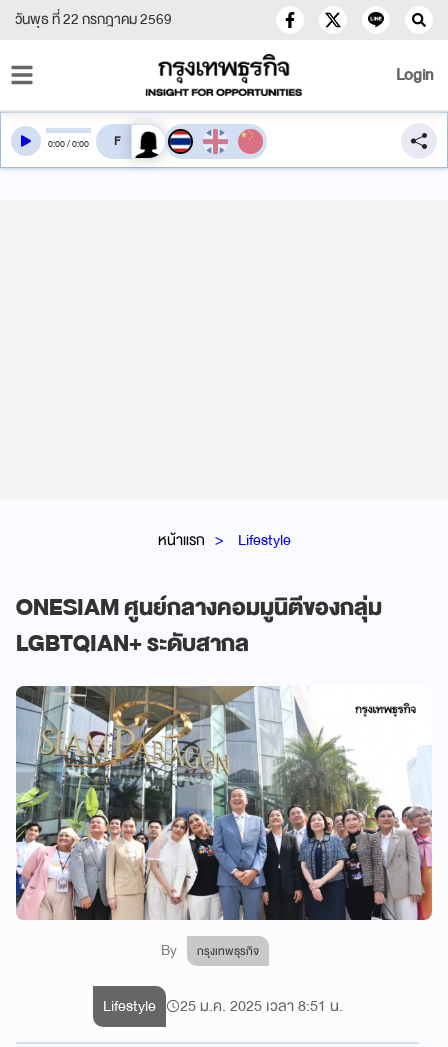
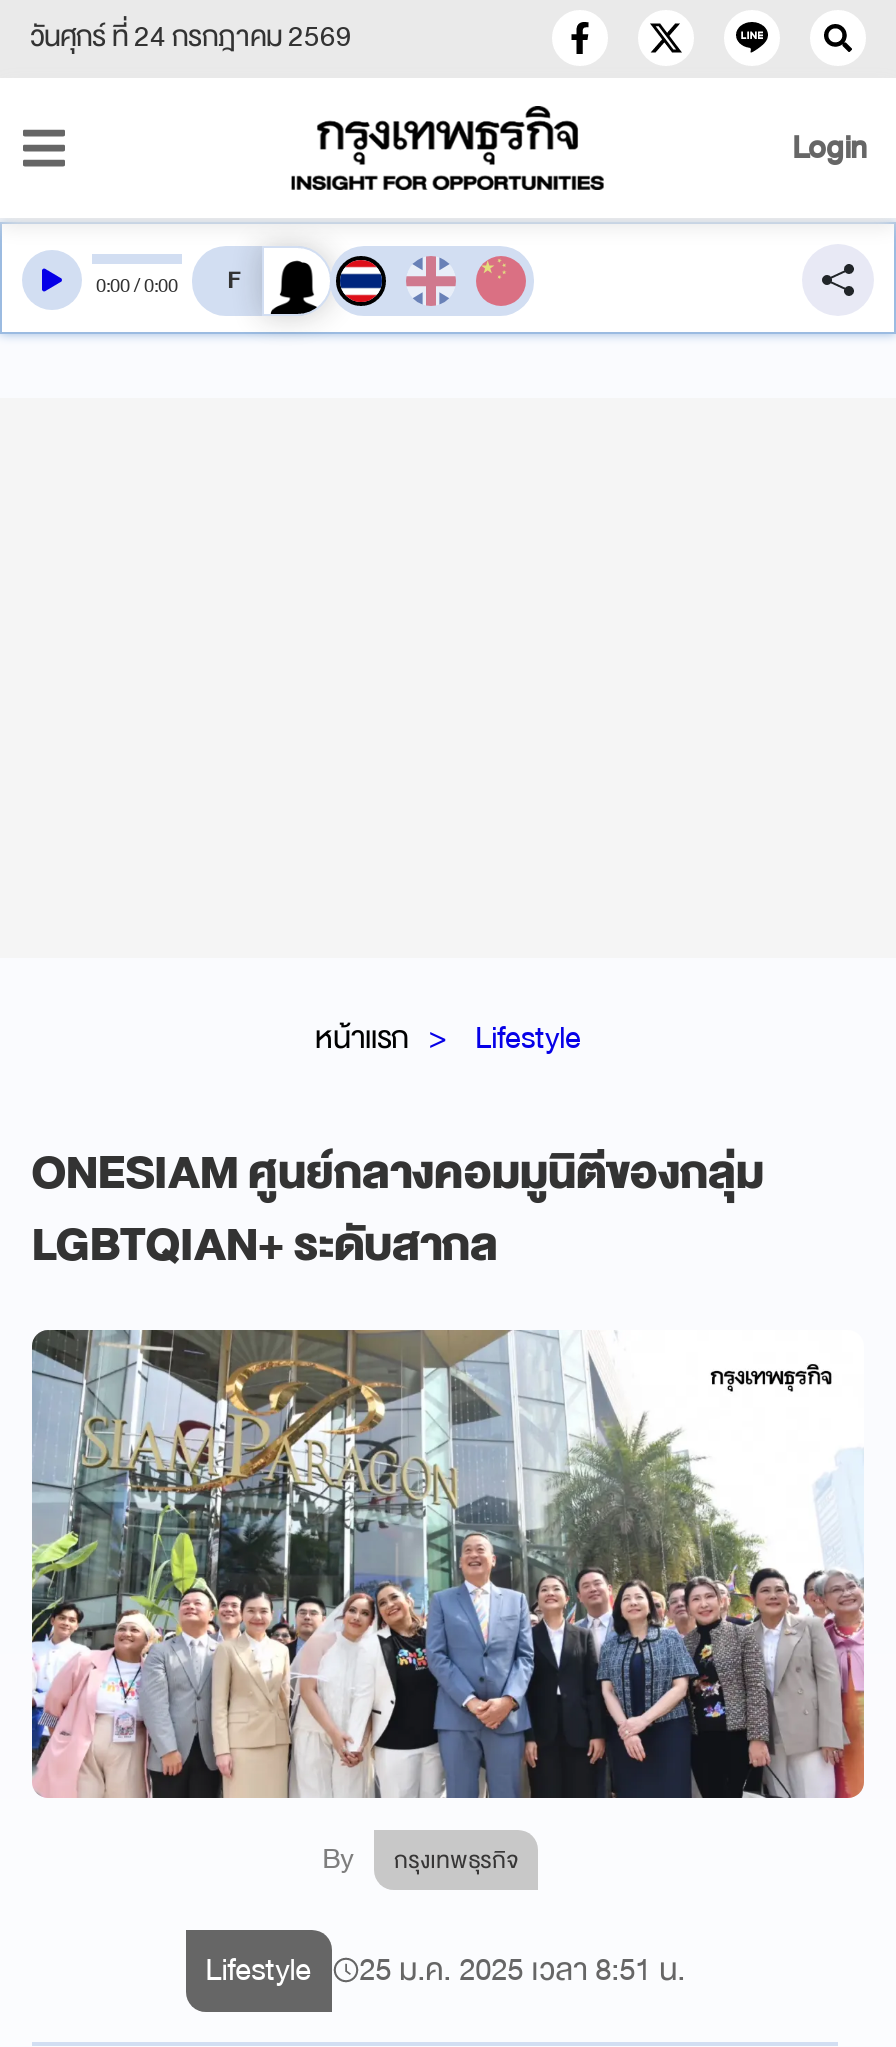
- วันพุธ ที่ 22 กรกฎาคม 2569
+ วันศุกร์ ที่ 24 กรกฎาคม 2569
